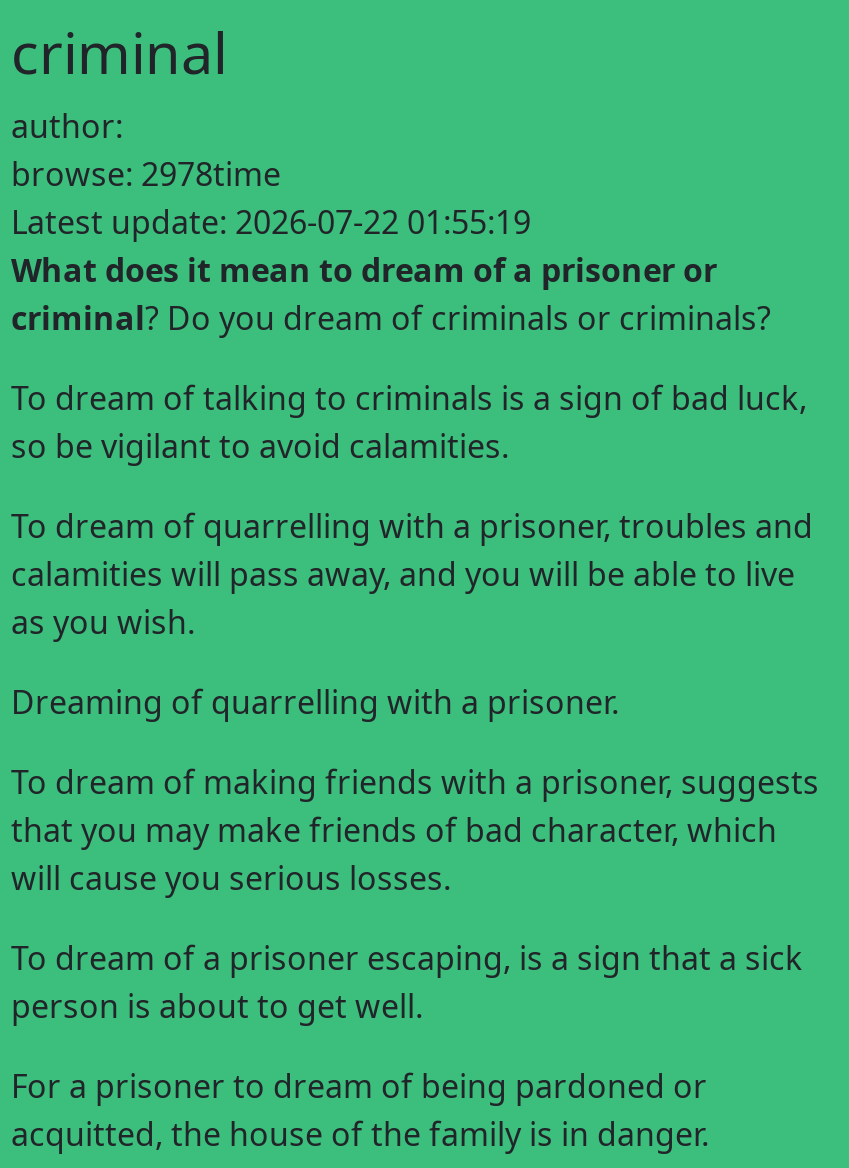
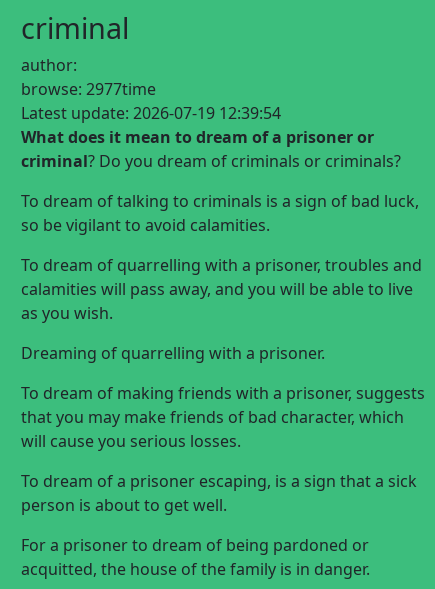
- browse: 2978time
+ browse: 2977time

- Latest update: 2026-07-22 01:55:19
+ Latest update: 2026-07-19 12:39:54
